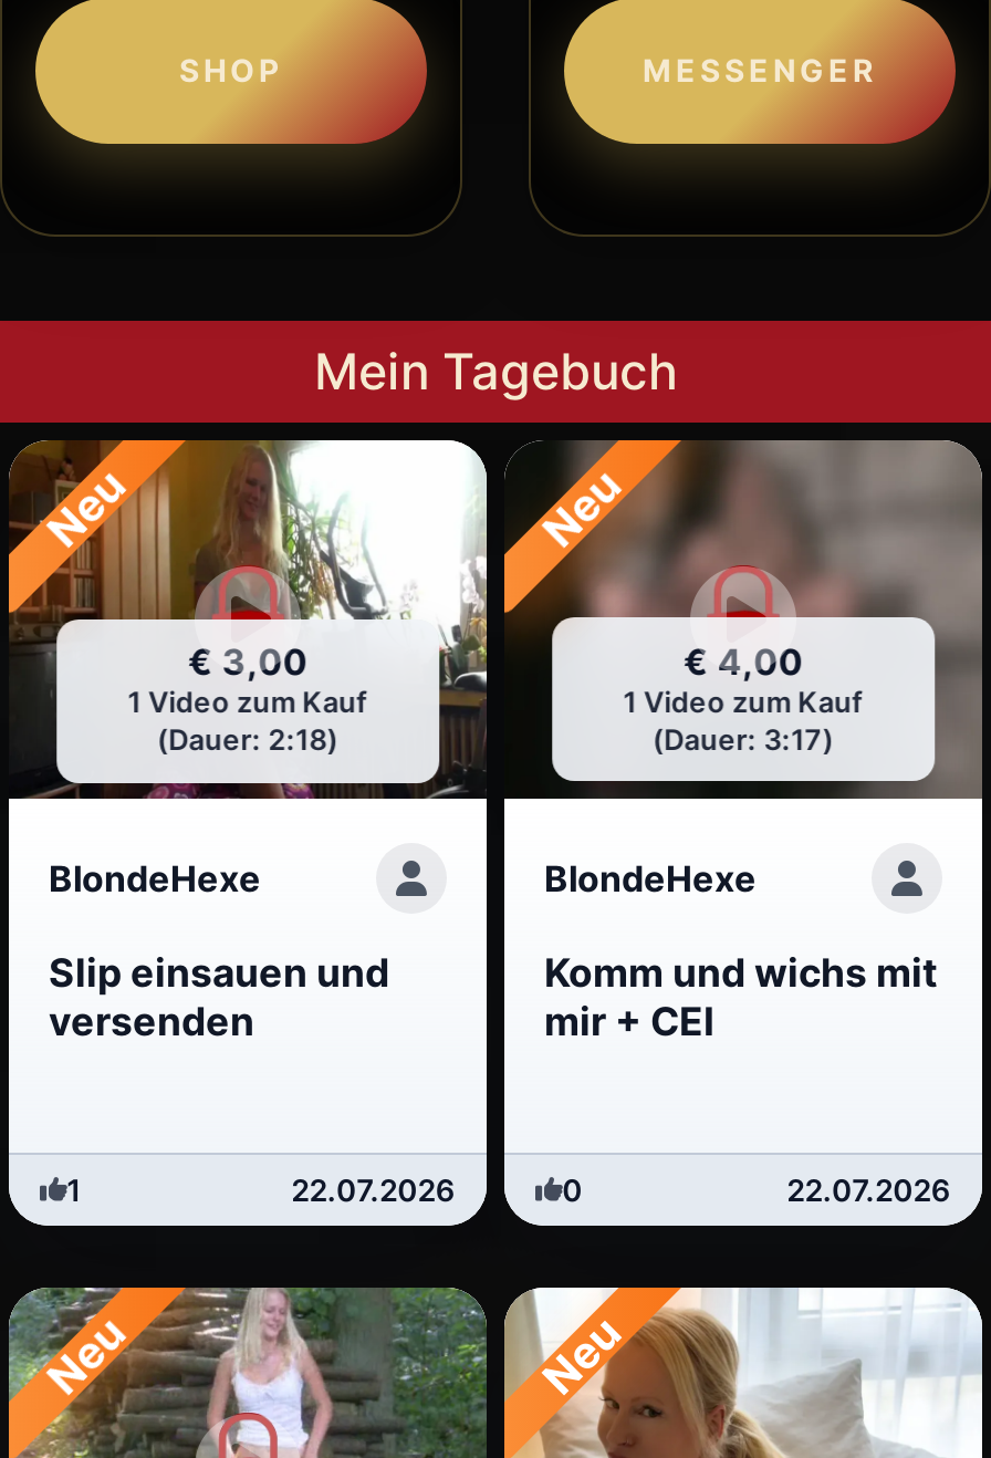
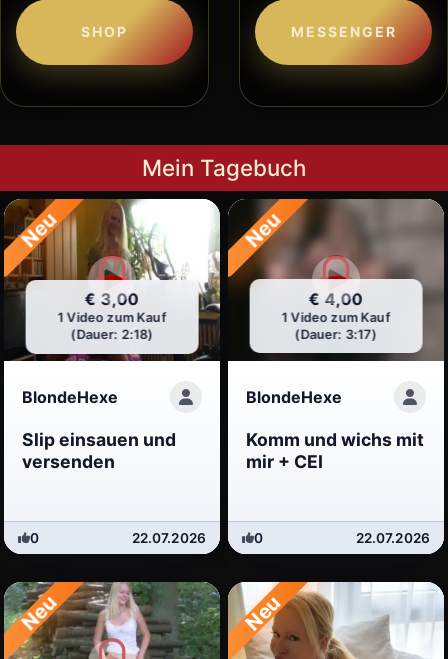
- 1
+ 0
